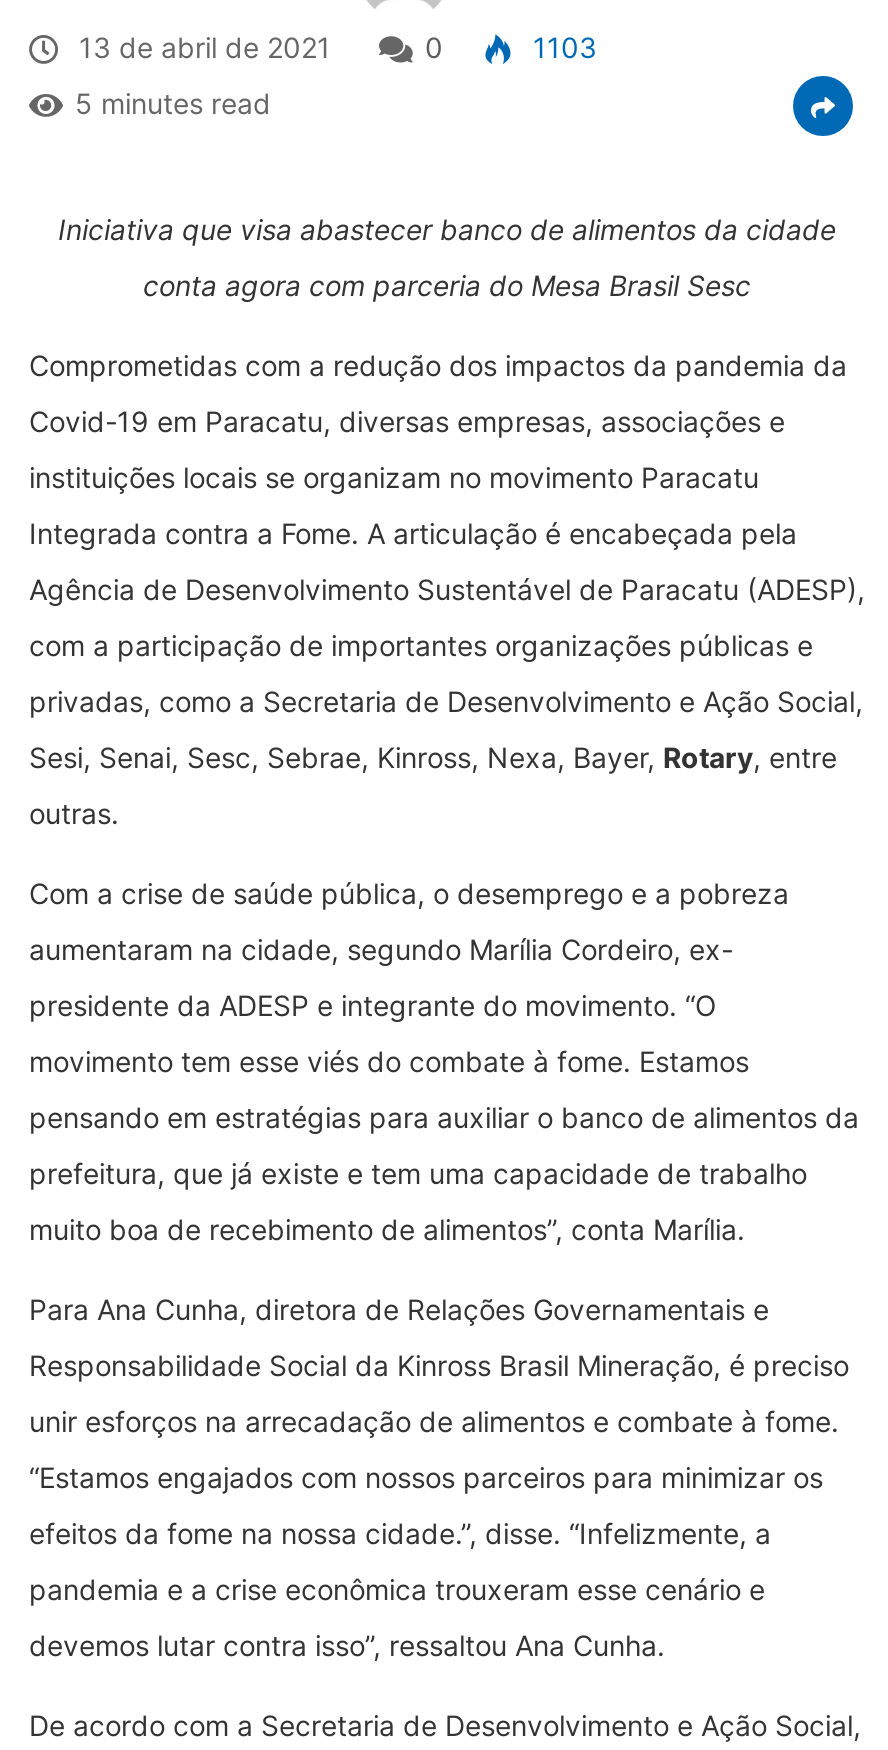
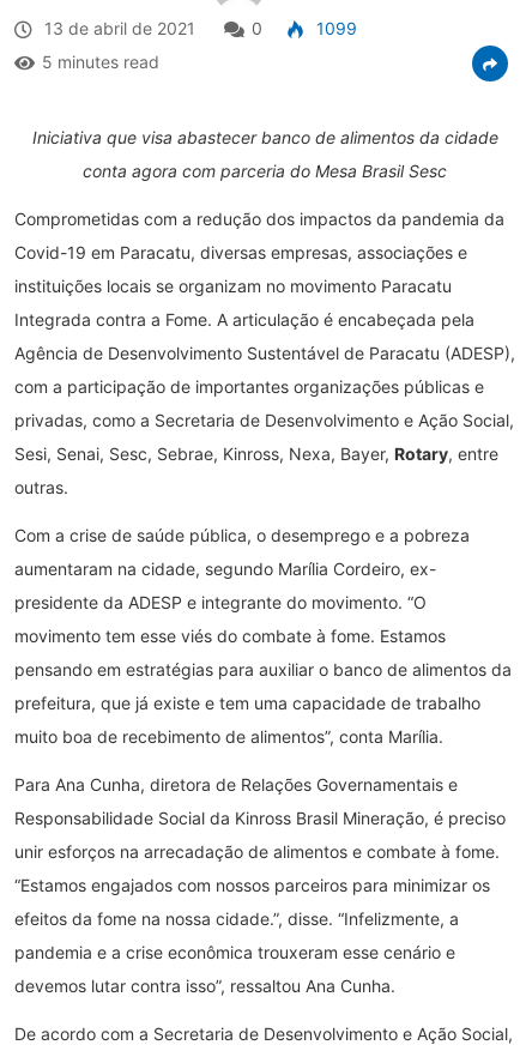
- 1103
+ 1099
